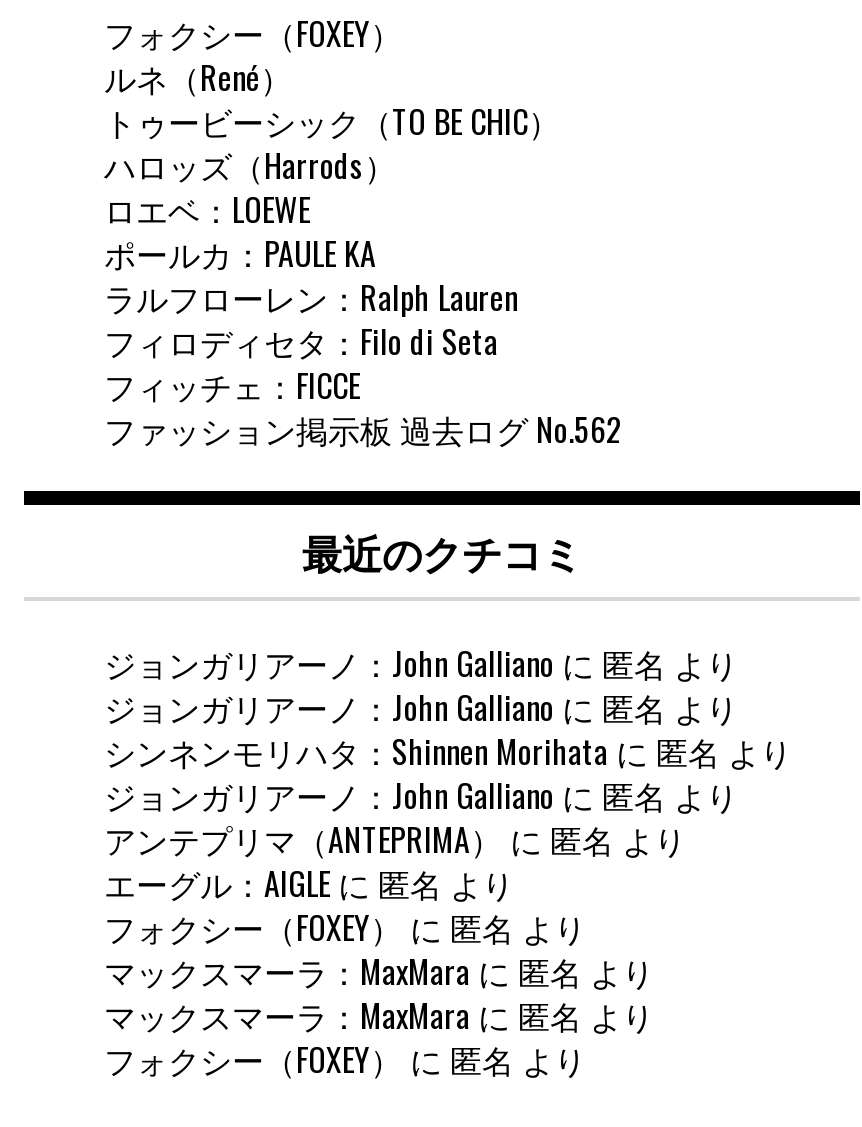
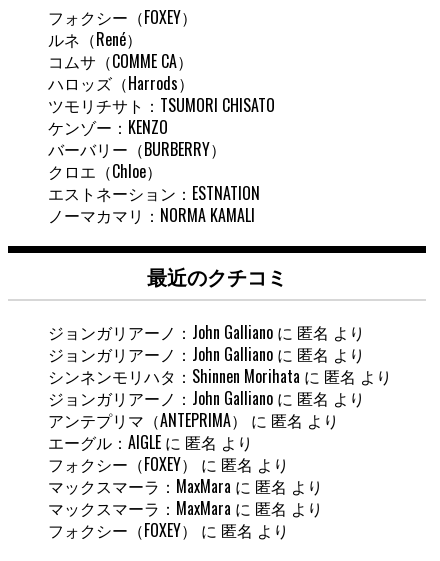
- トゥービーシック（TO BE CHIC）
+ コムサ（COMME CA）

- ロエベ：LOEWE
- ポールカ：PAULE KA
- ラルフローレン：Ralph Lauren
- フィロディセタ：Filo di Seta
- フィッチェ：FICCE
- ファッション掲示板 過去ログ No.562
+ ツモリチサト：TSUMORI CHISATO
+ ケンゾー：KENZO
+ バーバリー（BURBERRY）
+ クロエ（Chloe）
+ エストネーション：ESTNATION
+ ノーマカマリ：NORMA KAMALI
